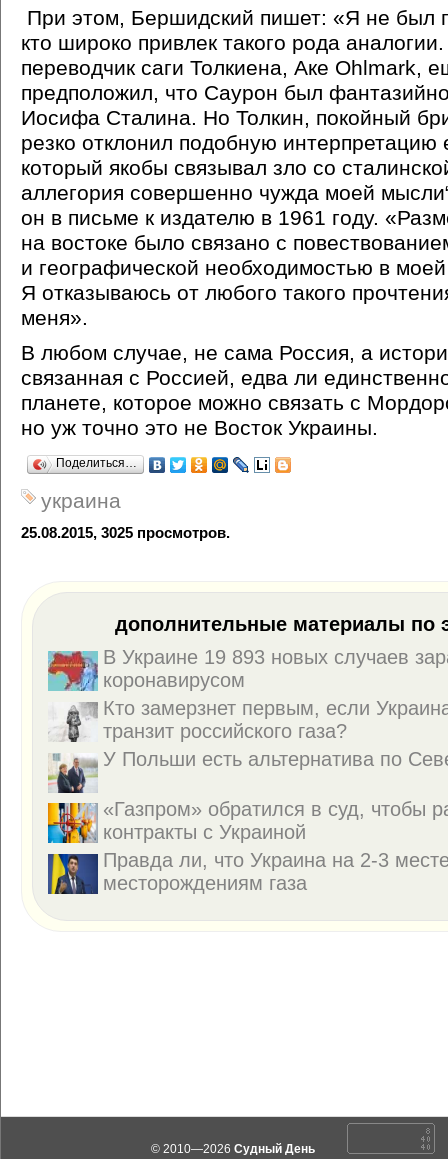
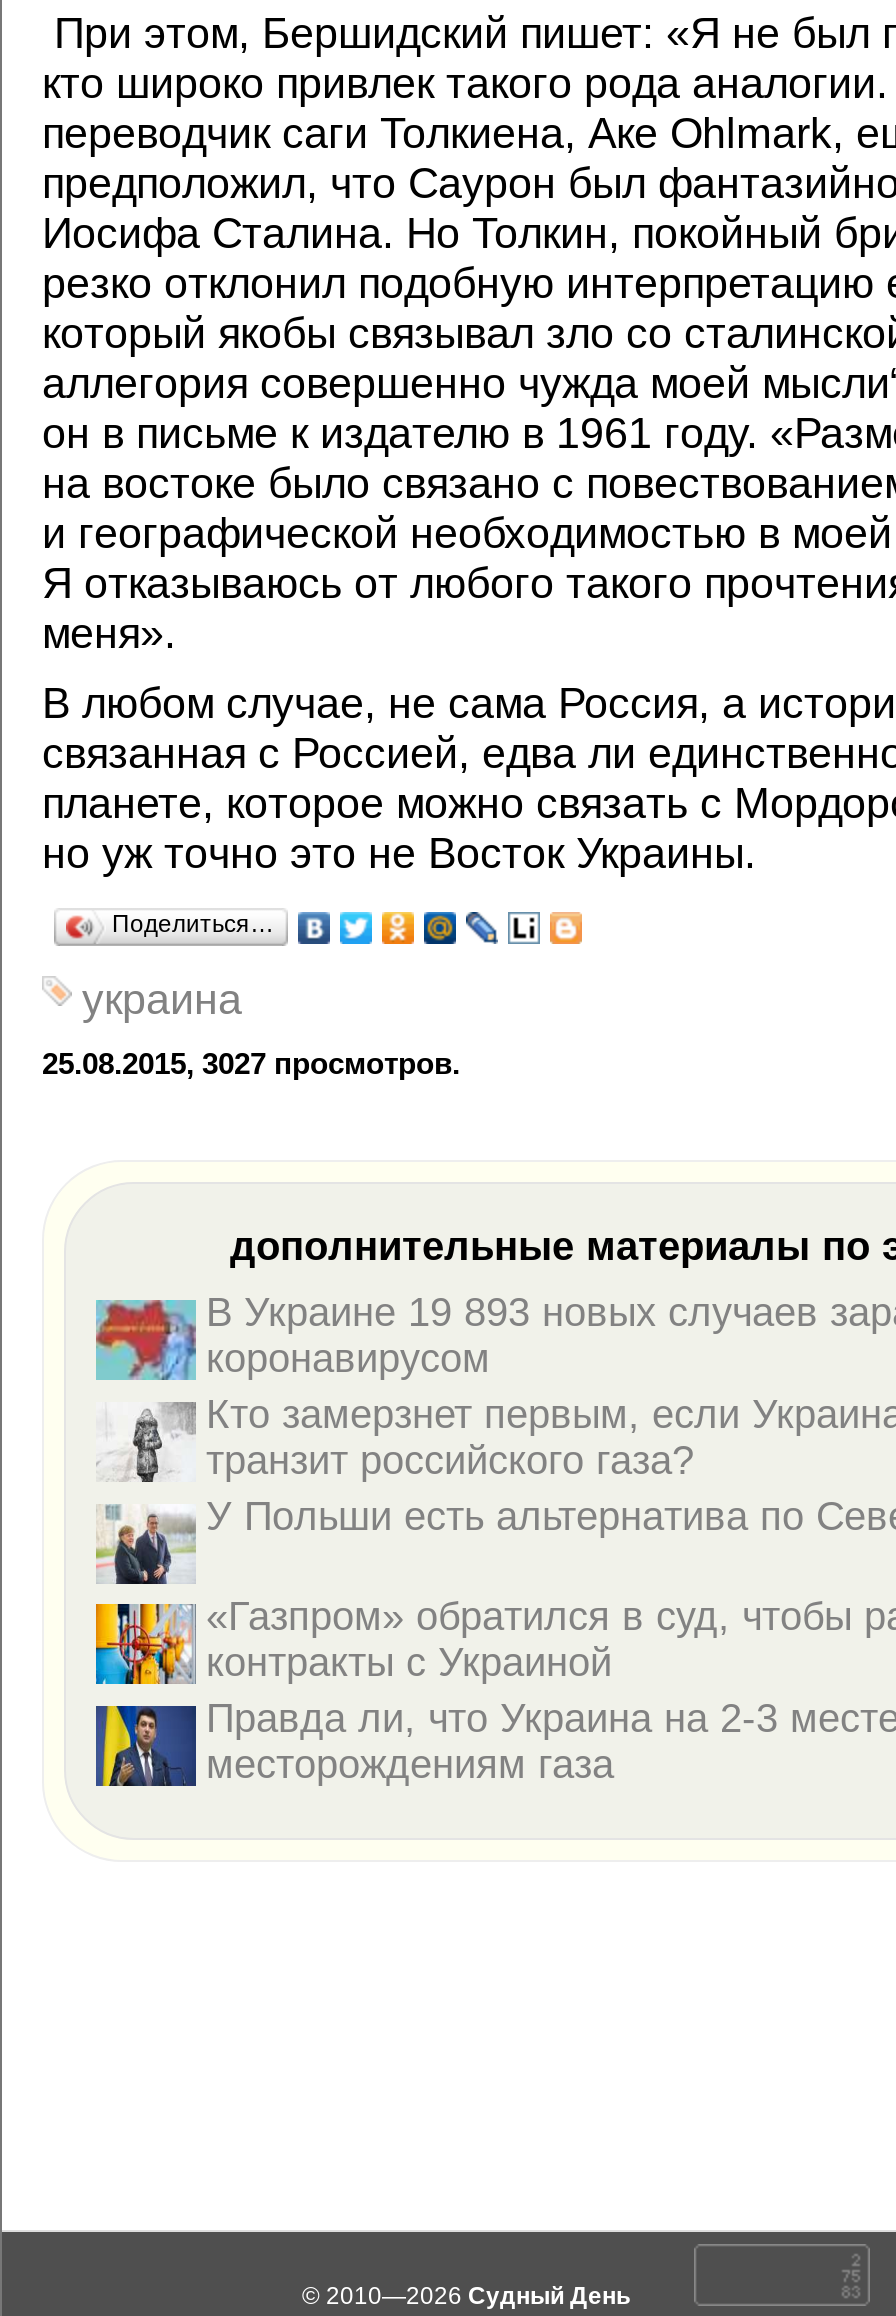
- 25.08.2015, 3025 просмотров.
+ 25.08.2015, 3027 просмотров.
